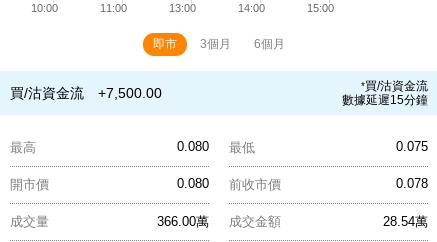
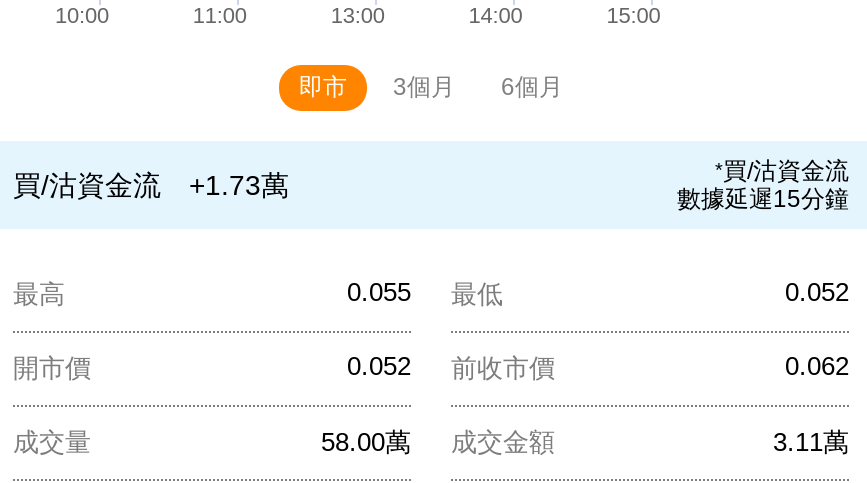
- 買/沽資金流 +7,500.00
+ 買/沽資金流 +1.73萬

- 0.080 最低
+ 0.055 最低

- 0.075
+ 0.052

- 0.080 前收市價
+ 0.052 前收市價

- 0.078
+ 0.062

- 366.00萬 成交金額
+ 58.00萬 成交金額

- 28.54萬
+ 3.11萬
